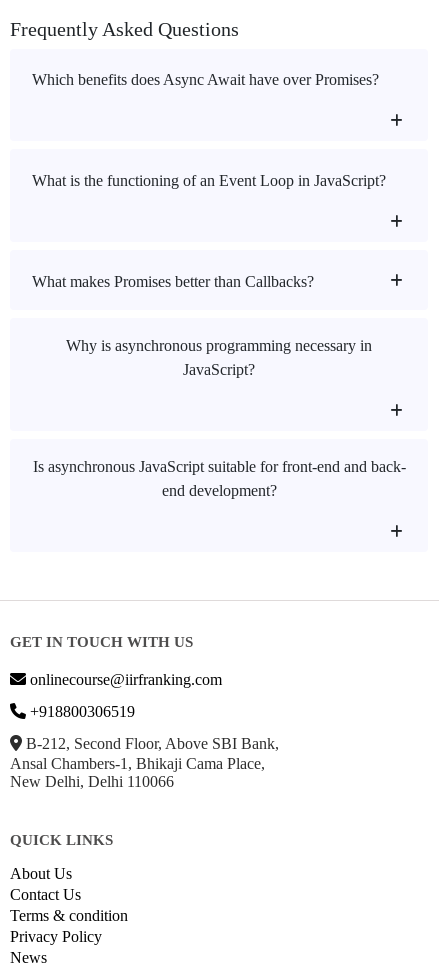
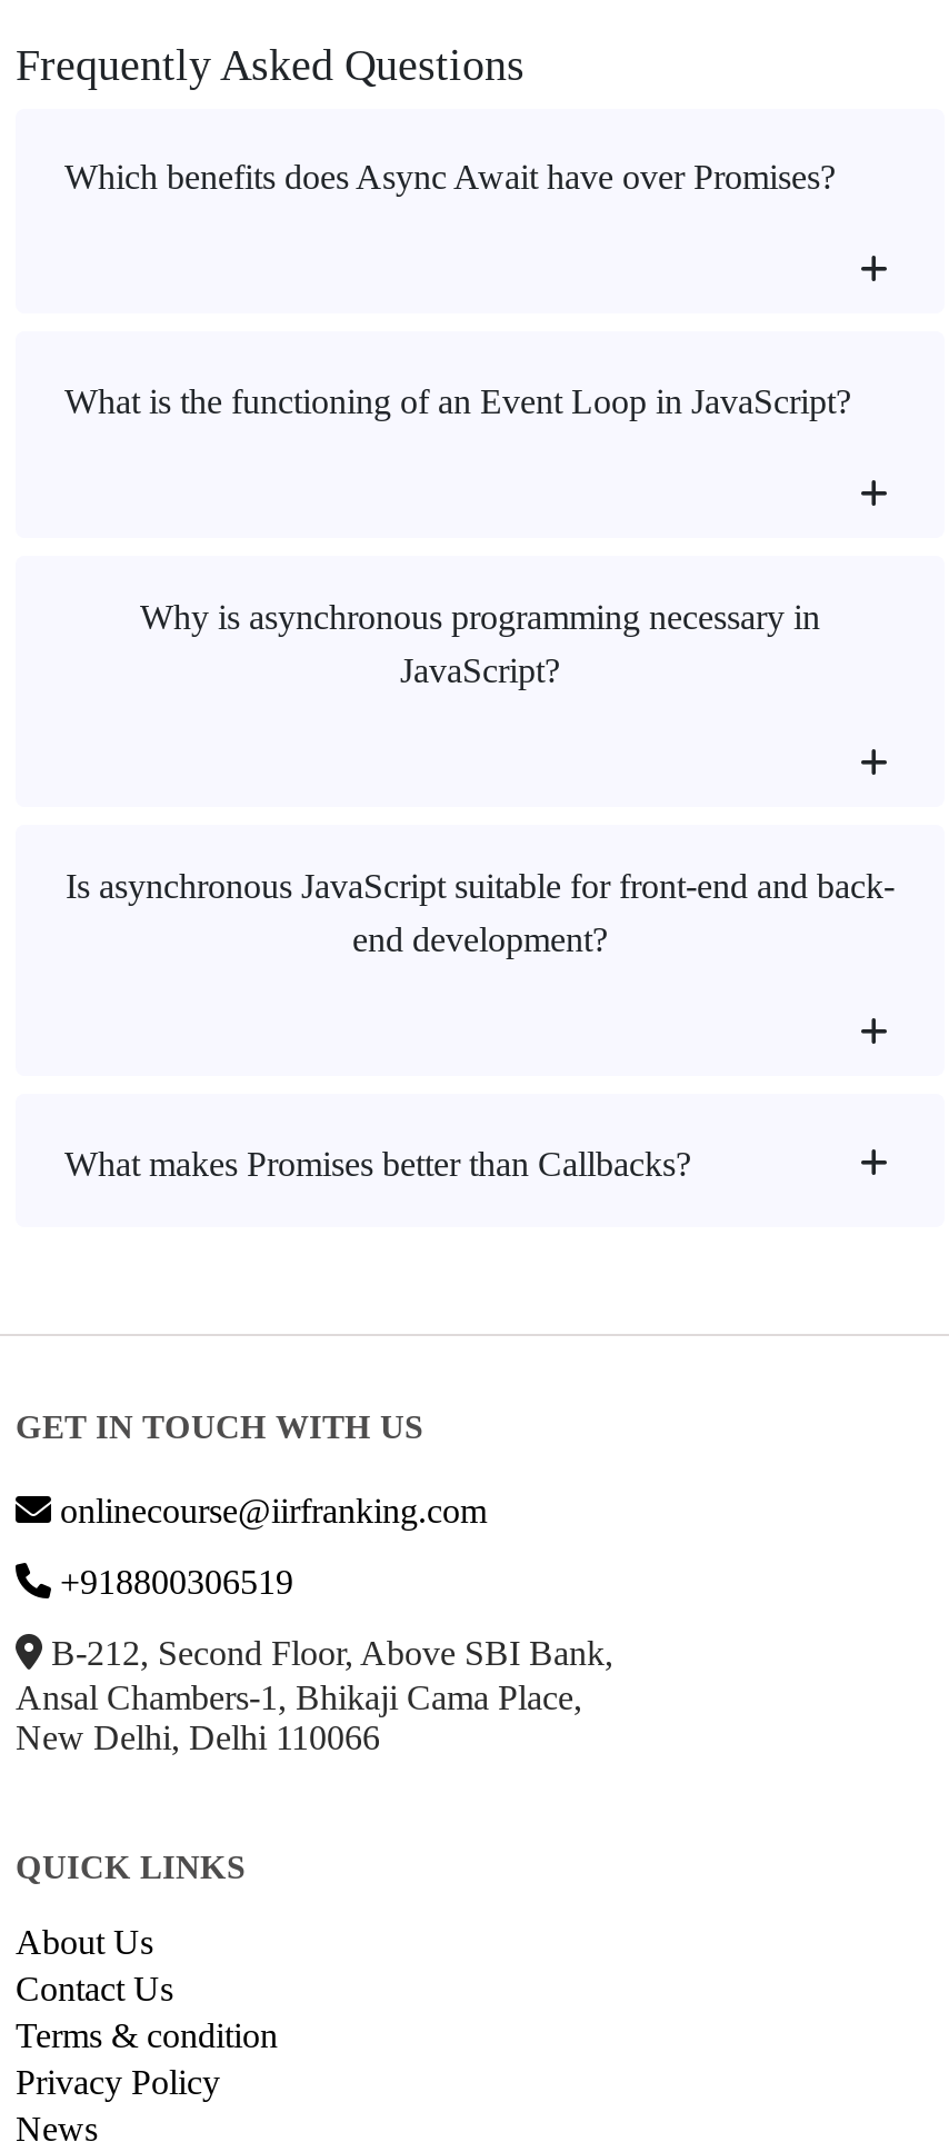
moved down: What makes Promises better than Callbacks?

moved up: Why is asynchronous programming necessary in | JavaScript? | Is asynchronous JavaScript suitable for front-end and back- | end development?
